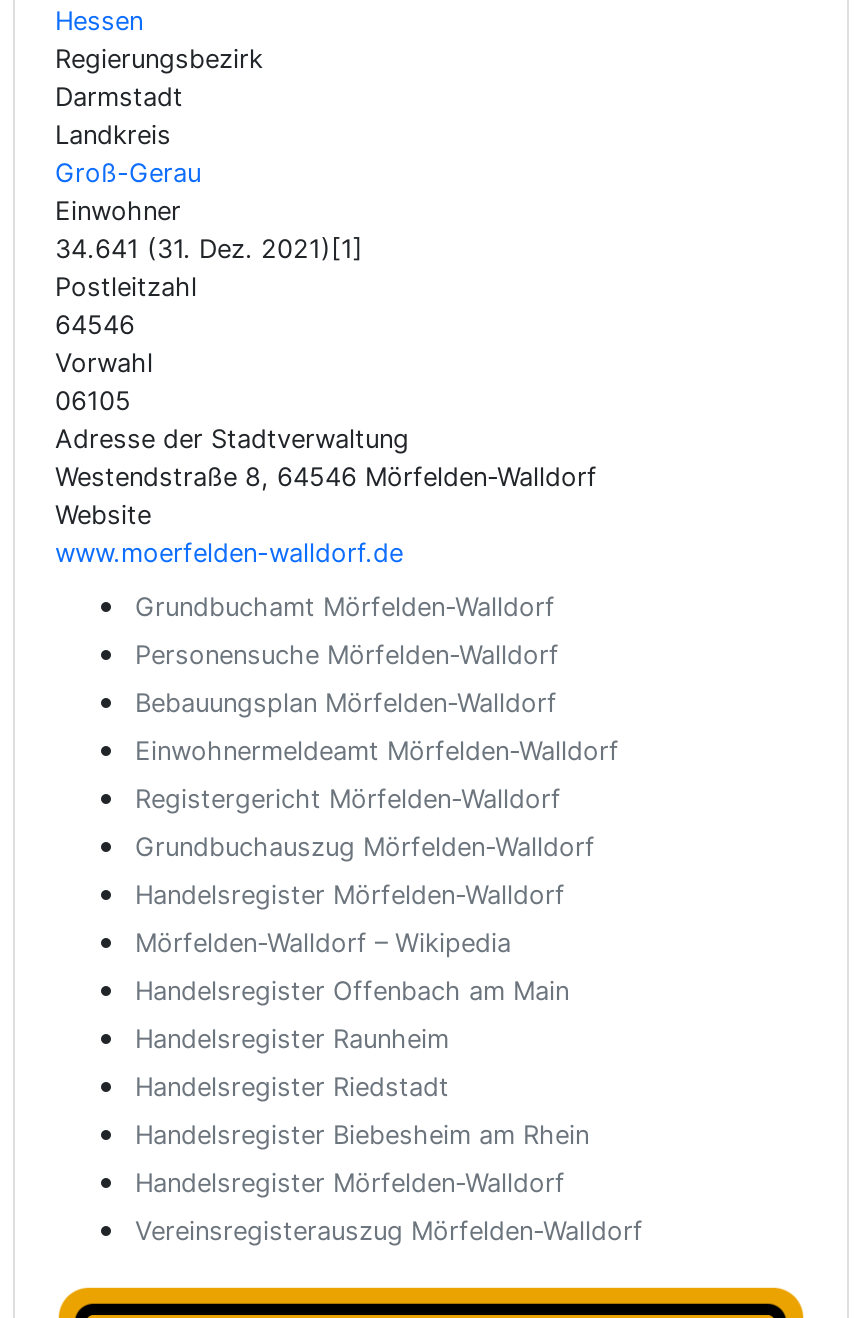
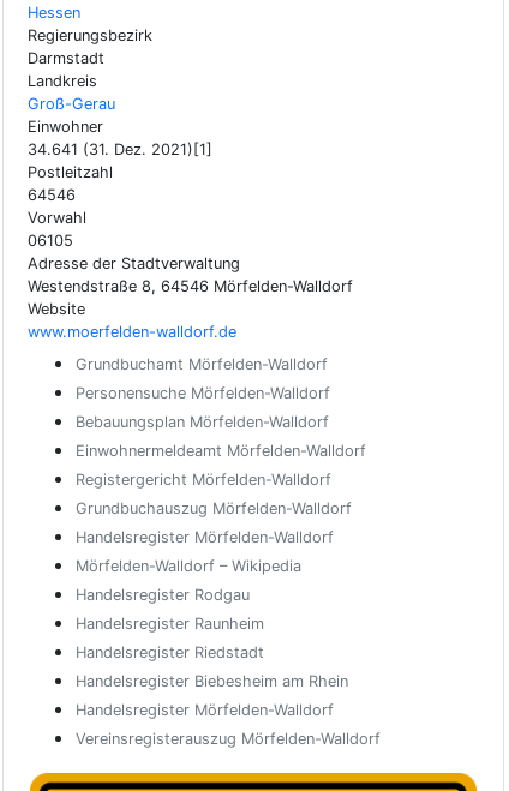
- Handelsregister Offenbach am Main
+ Handelsregister Rodgau
